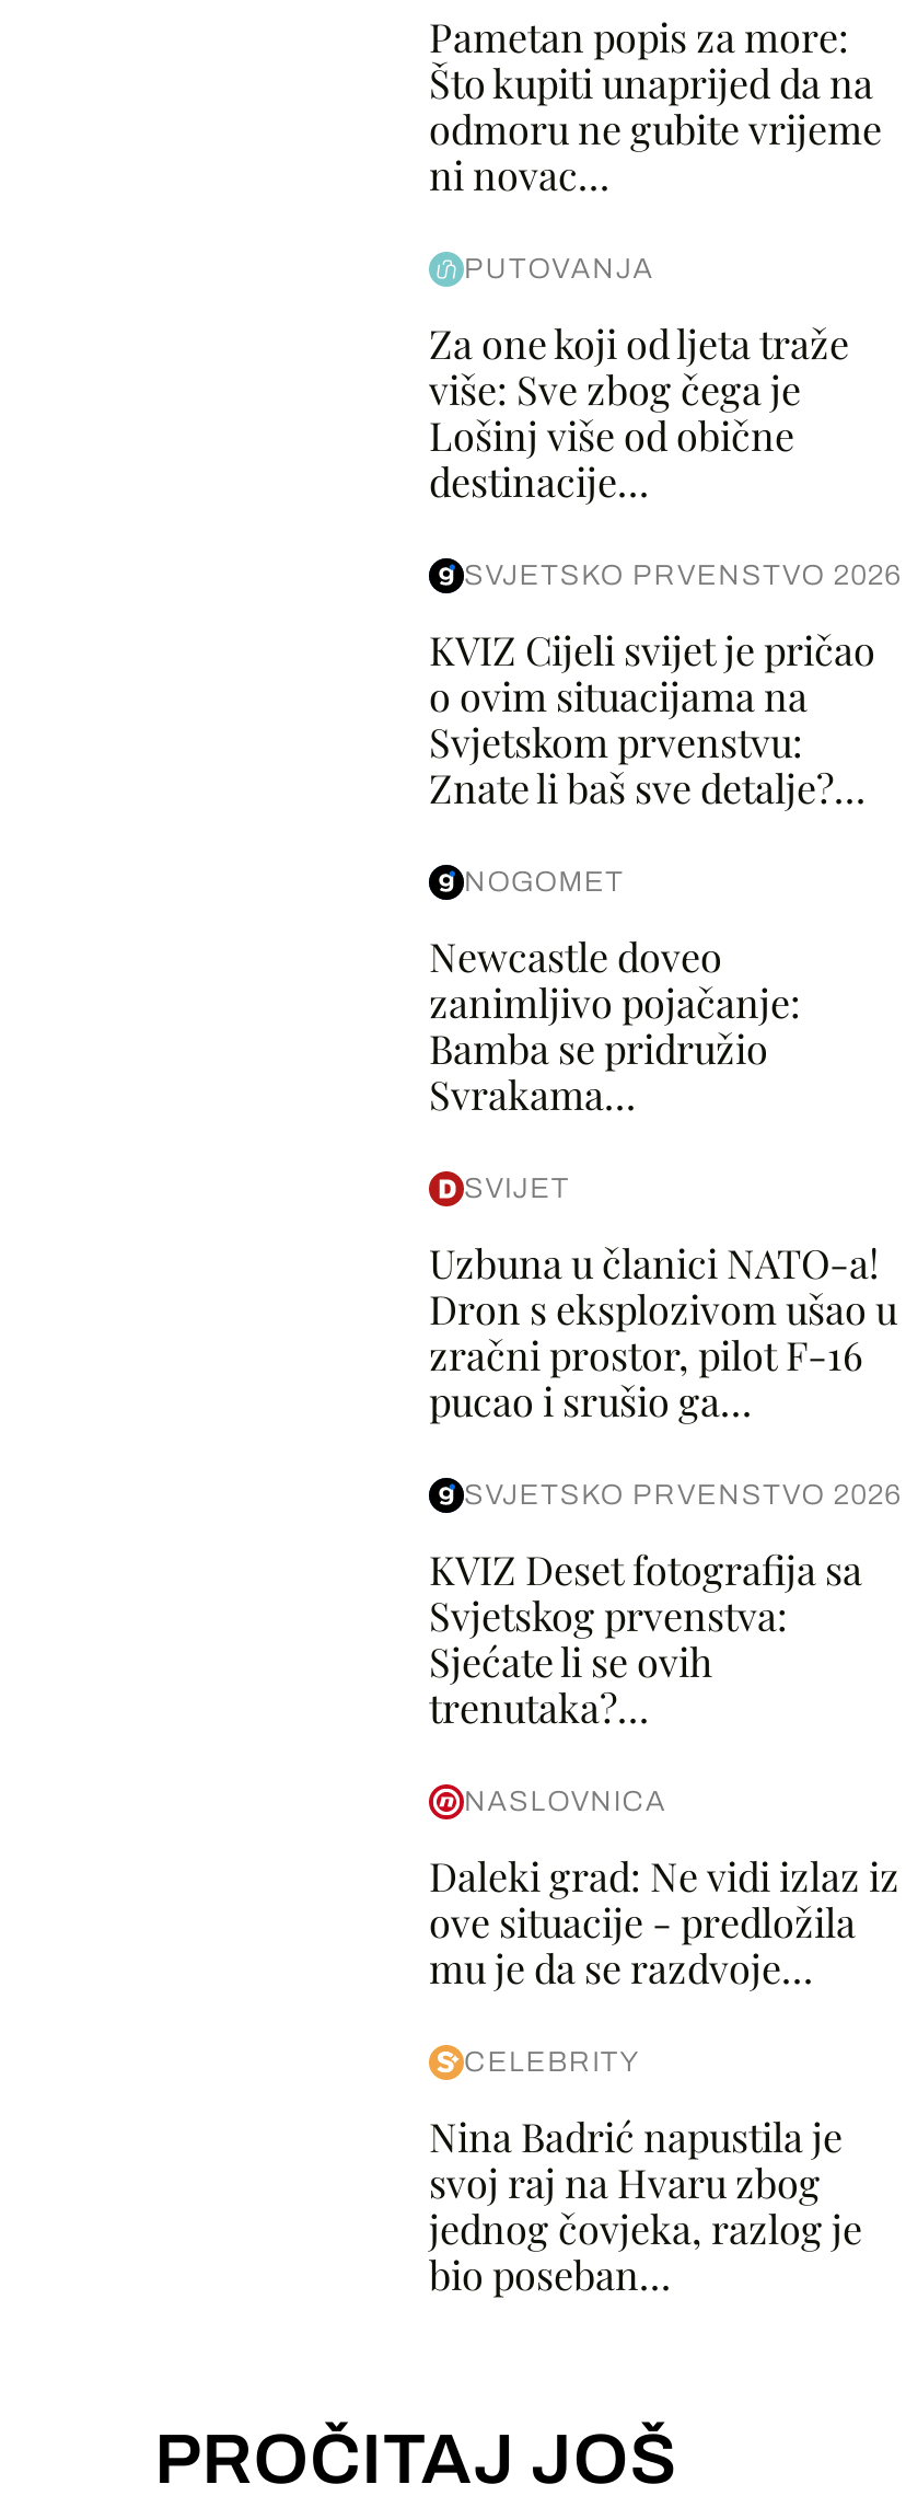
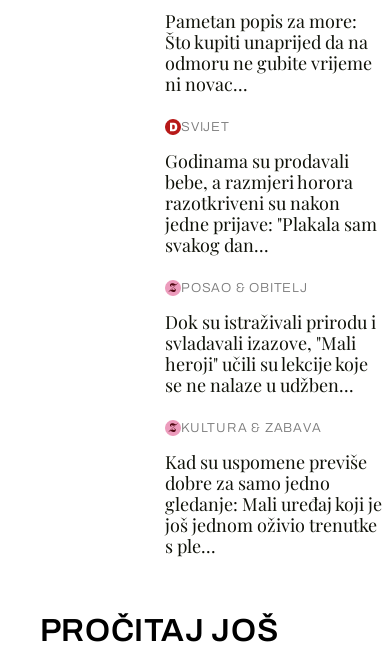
- PUTOVANJA
- Za one koji od ljeta traže
- više: Sve zbog čega je
- Lošinj više od obične
- destinacije...
- SVJETSKO PRVENSTVO 2026
- KVIZ Cijeli svijet je pričao
- o ovim situacijama na
- Svjetskom prvenstvu:
- Znate li baš sve detalje?...
- NOGOMET
- Newcastle doveo
- zanimljivo pojačanje:
- Bamba se pridružio
- Svrakama...

- Uzbuna u članici NATO-a!
- Dron s eksplozivom ušao u
- zračni prostor, pilot F-16
- pucao i srušio ga...
- SVJETSKO PRVENSTVO 2026
- KVIZ Deset fotografija sa
- Svjetskog prvenstva:
- Sjećate li se ovih
- trenutaka?...
- NASLOVNICA
- Daleki grad: Ne vidi izlaz iz
- ove situacije - predložila
- mu je da se razdvoje...
- CELEBRITY
- Nina Badrić napustila je
- svoj raj na Hvaru zbog
- jednog čovjeka, razlog je
- bio poseban...
+ Godinama su prodavali
+ bebe, a razmjeri horora
+ razotkriveni su nakon
+ jedne prijave: "Plakala sam
+ svakog dan...
+ POSAO & OBITELJ
+ Dok su istraživali prirodu i
+ svladavali izazove, "Mali
+ heroji" učili su lekcije koje
+ se ne nalaze u udžben...
+ KULTURA & ZABAVA
+ Kad su uspomene previše
+ dobre za samo jedno
+ gledanje: Mali uređaj koji je
+ još jednom oživio trenutke
+ s ple...
